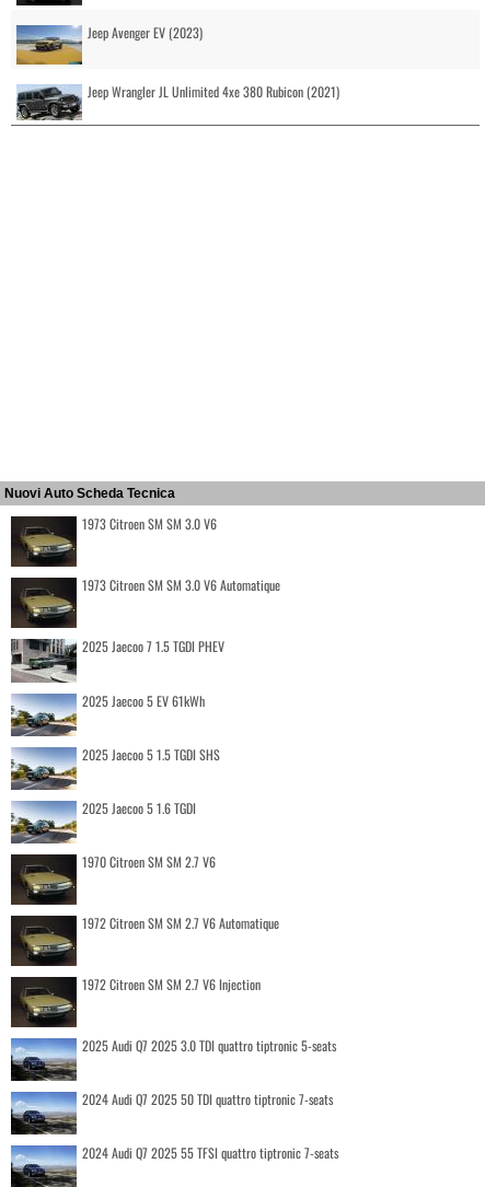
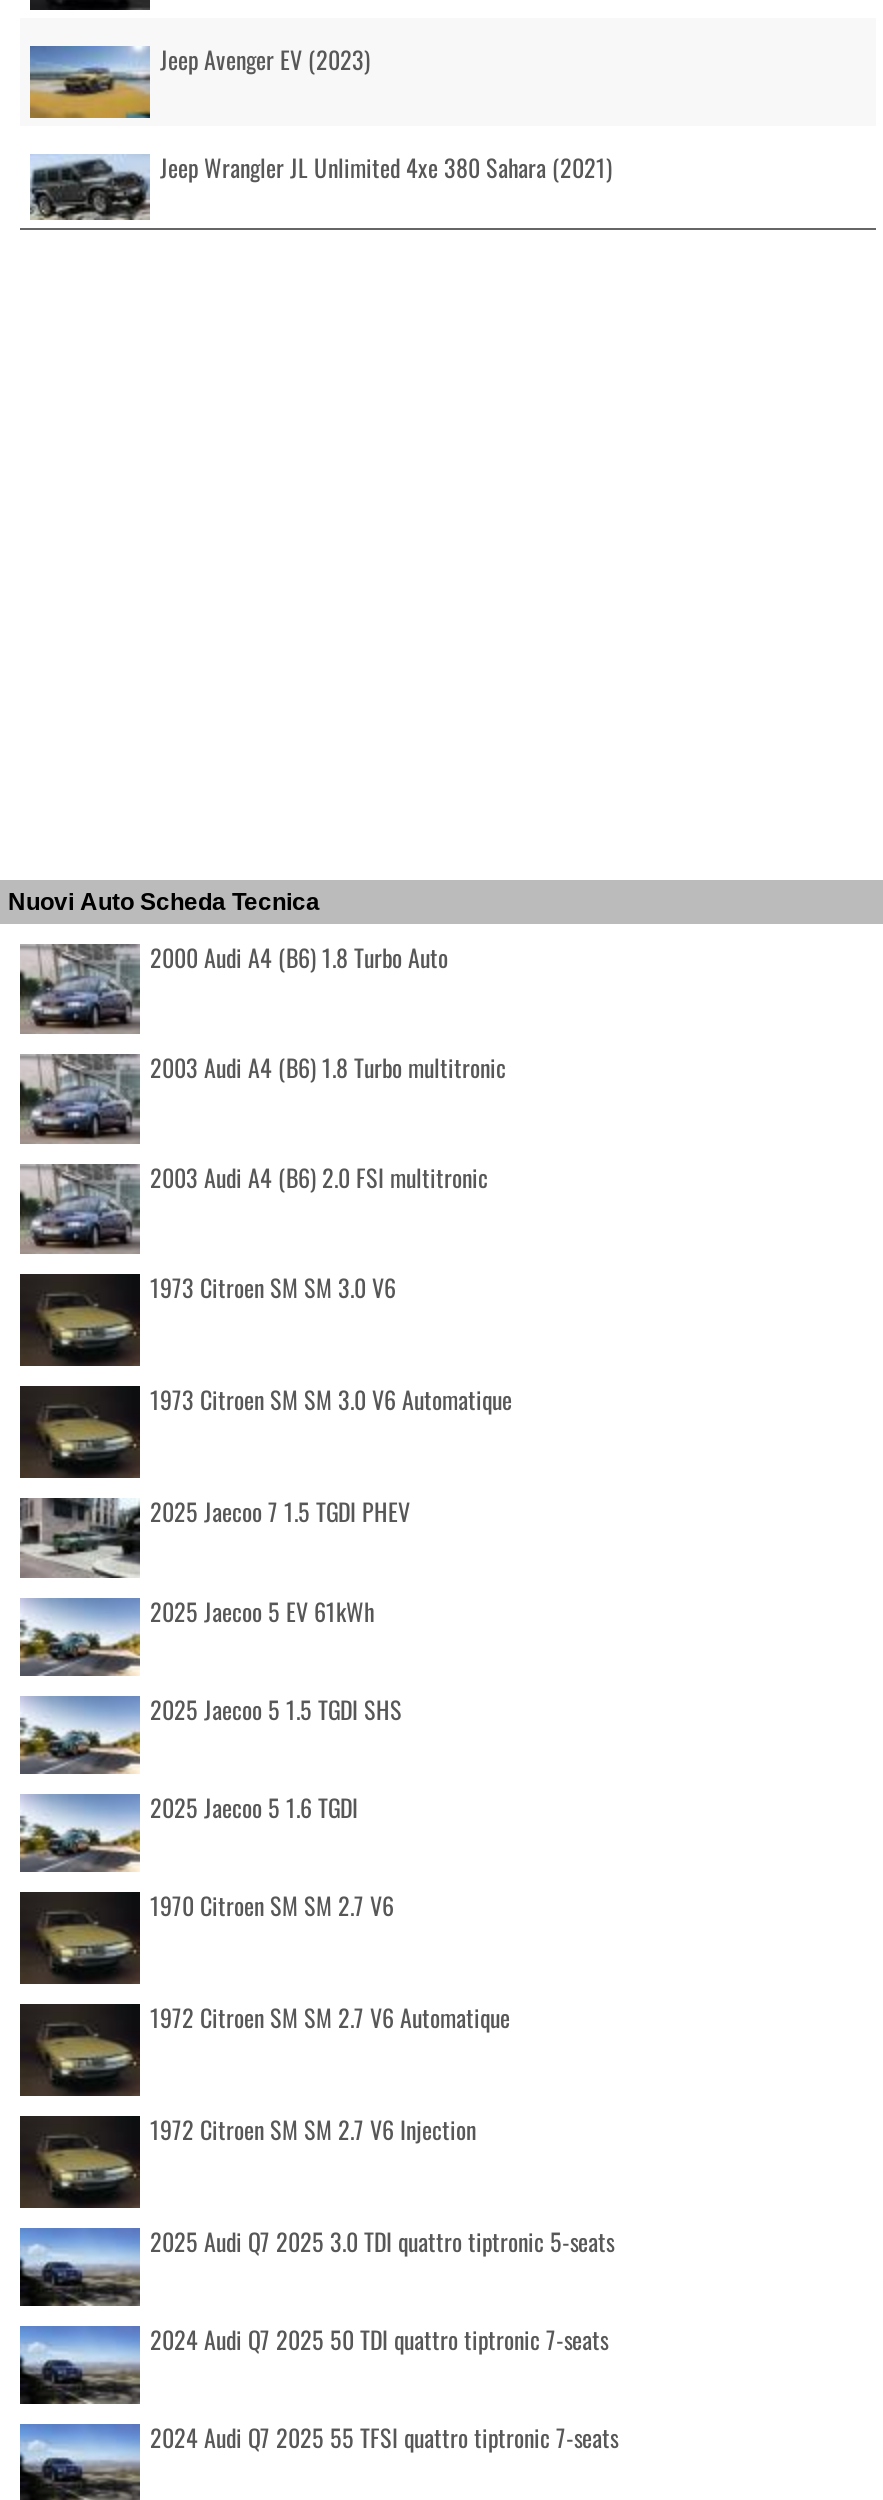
- Jeep Wrangler JL Unlimited 4xe 380 Rubicon (2021)
+ Jeep Wrangler JL Unlimited 4xe 380 Sahara (2021)

+ [image]
+ 2000 Audi A4 (B6) 1.8 Turbo Auto
+ 2003 Audi A4 (B6) 1.8 Turbo multitronic
+ 2003 Audi A4 (B6) 2.0 FSI multitronic

+ [image]

+ [image]
